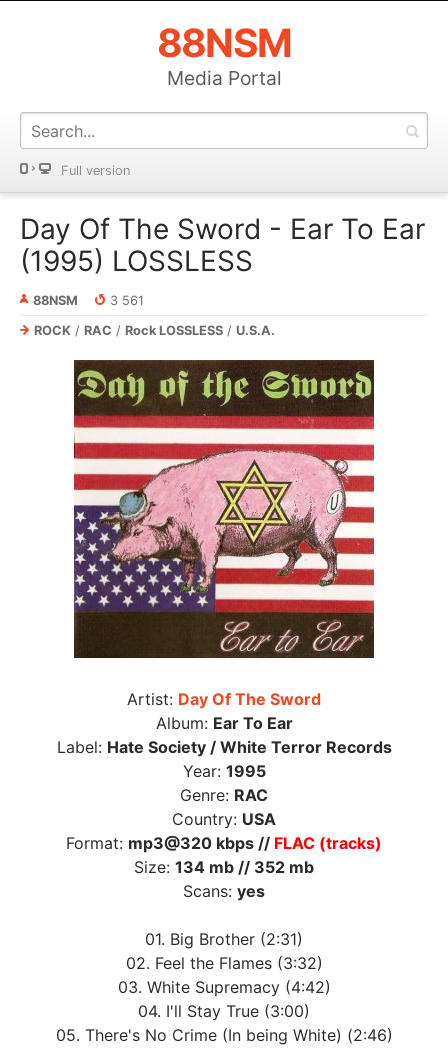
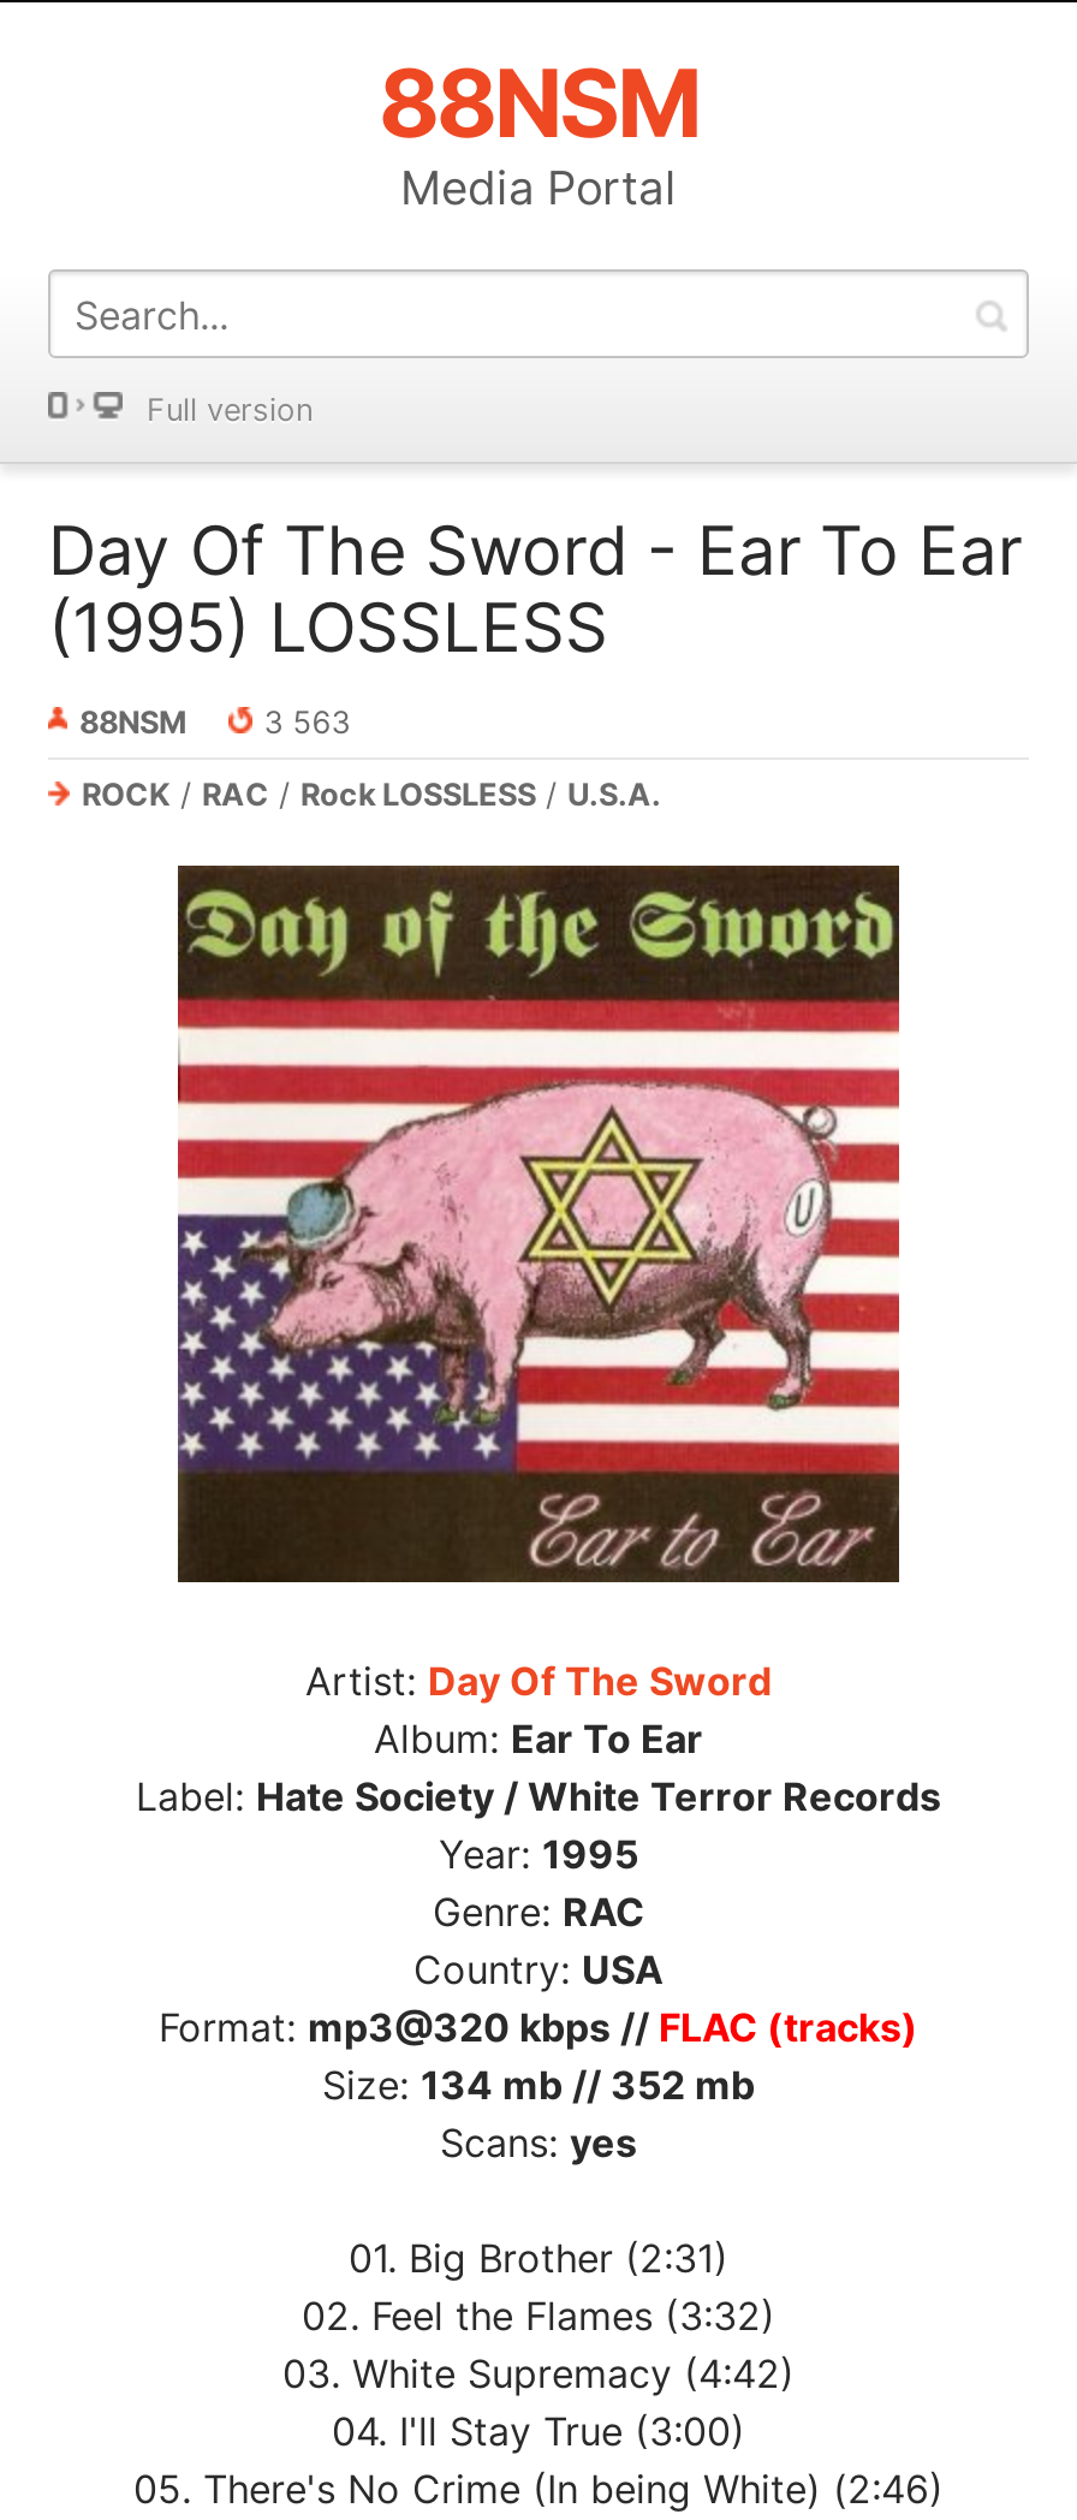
- 3 561
+ 3 563
